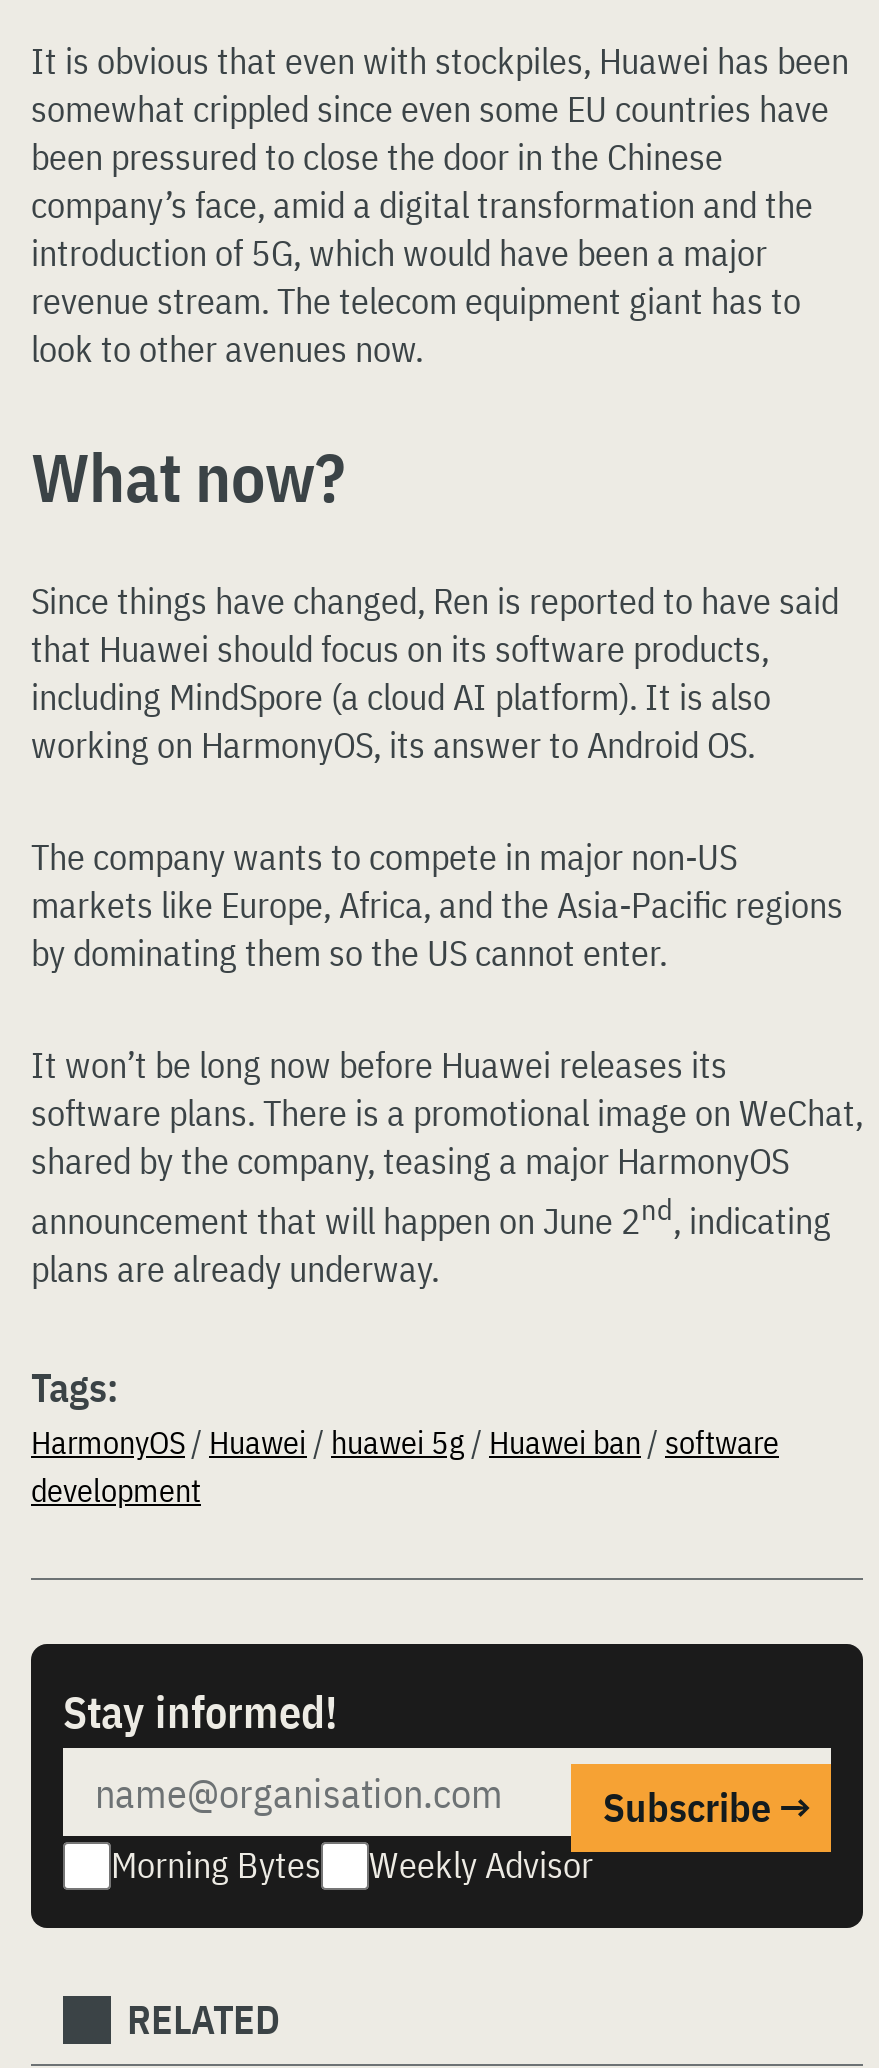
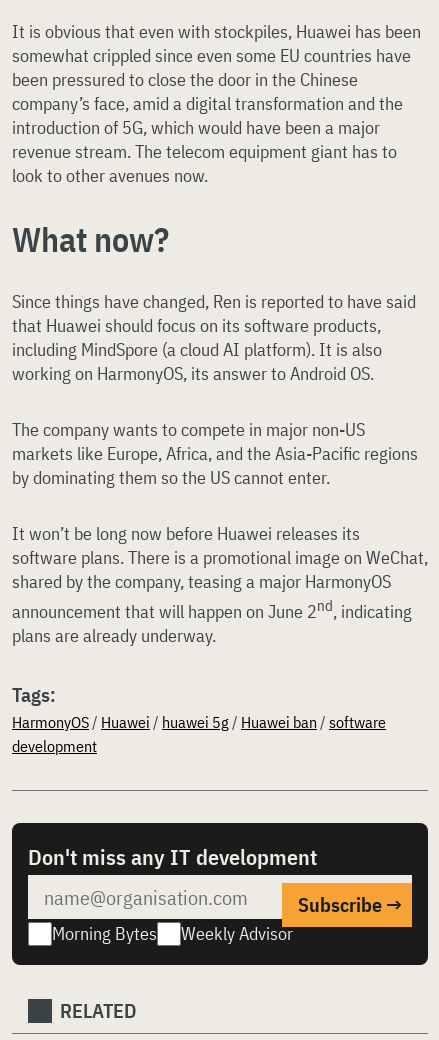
- Stay informed!
+ Don't miss any IT development
